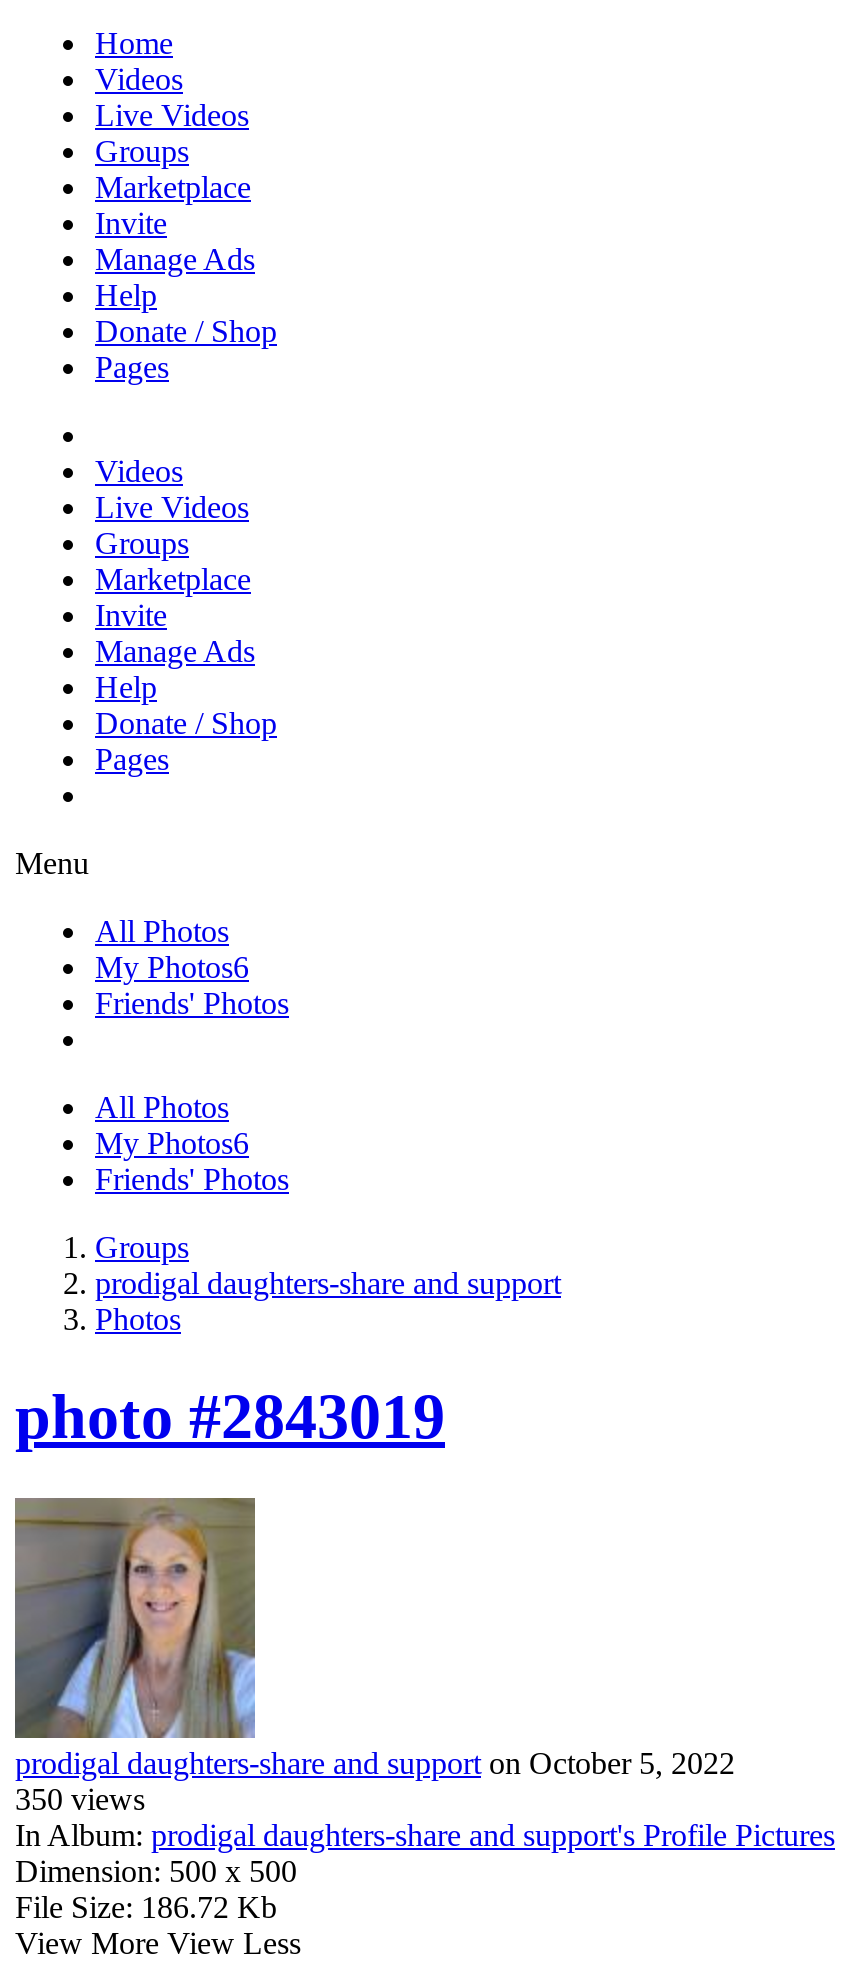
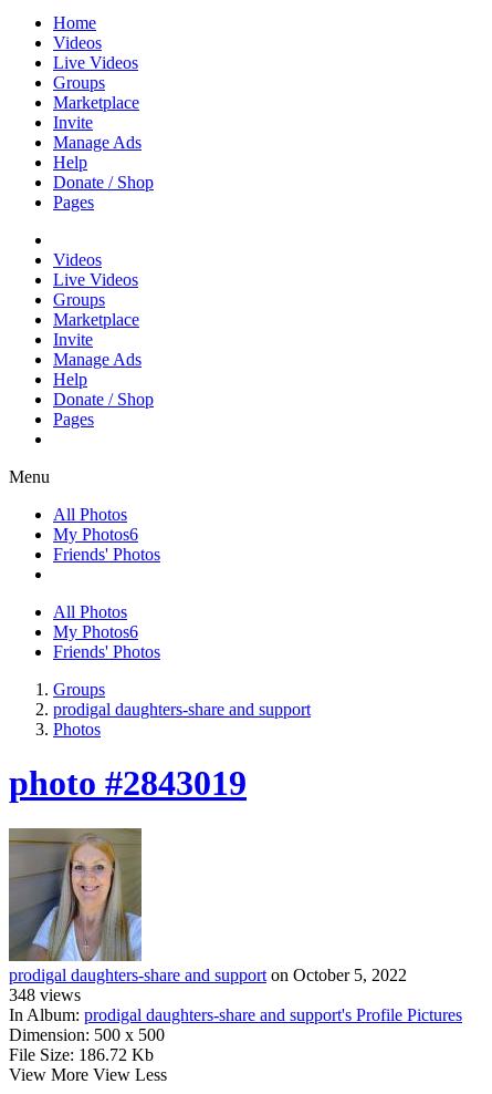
- 350 views
+ 348 views
